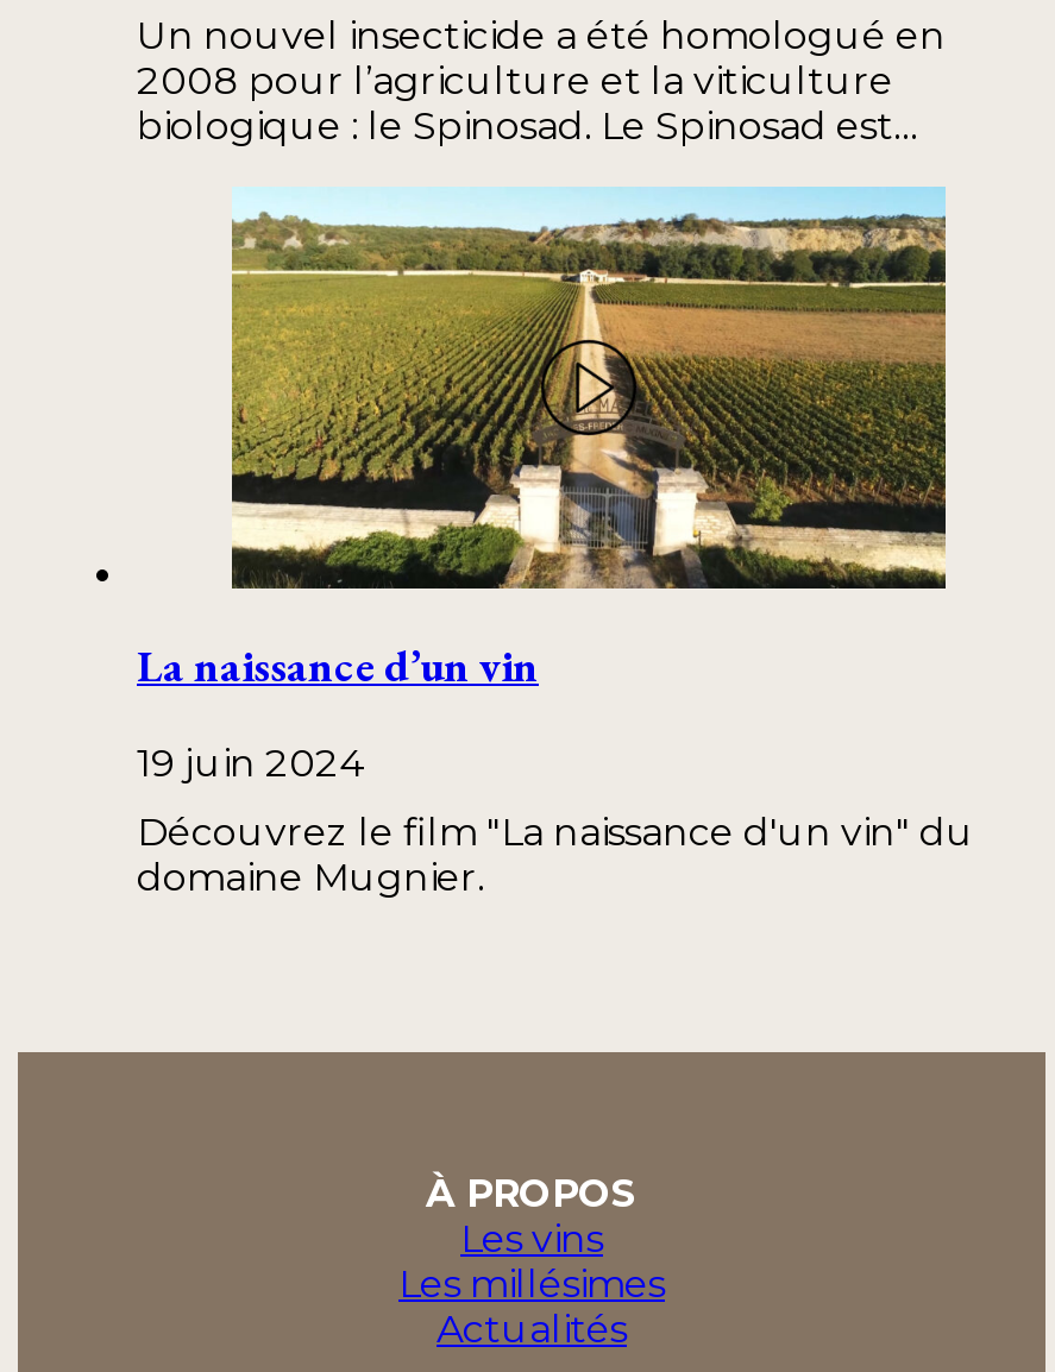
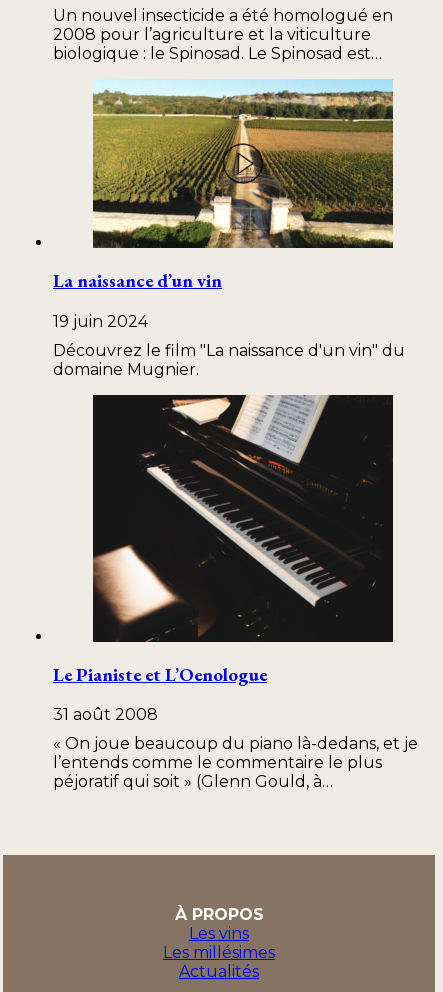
+ [image]
+ Le Pianiste et L’Oenologue
+ 31 août 2008
+ « On joue beaucoup du piano là-dedans, et je
+ l’entends comme le commentaire le plus
+ péjoratif qui soit » (Glenn Gould, à…
